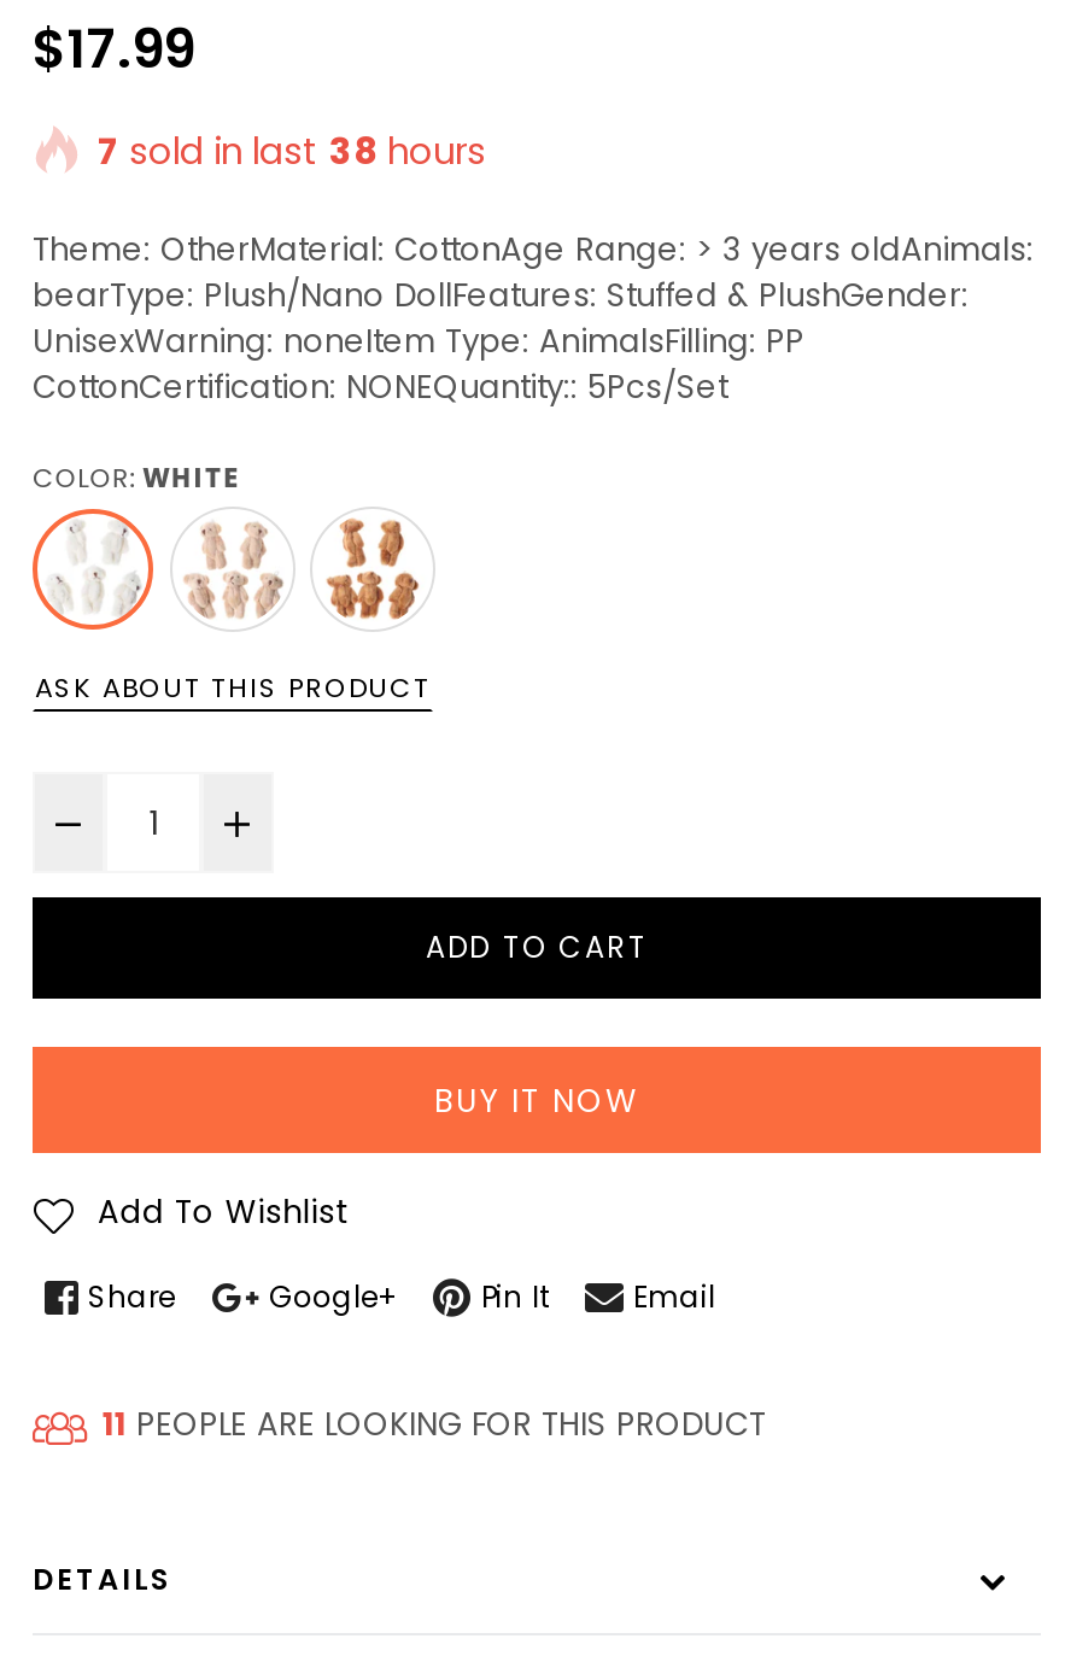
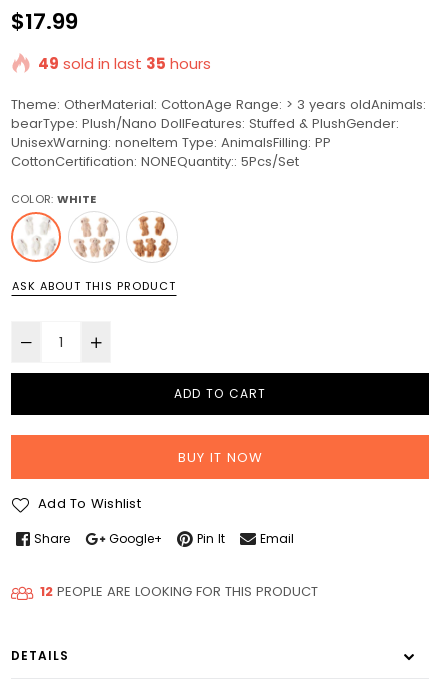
- 7 sold in last 38 hours
+ 49 sold in last 35 hours

- 11 PEOPLE ARE LOOKING FOR THIS PRODUCT
+ 12 PEOPLE ARE LOOKING FOR THIS PRODUCT
